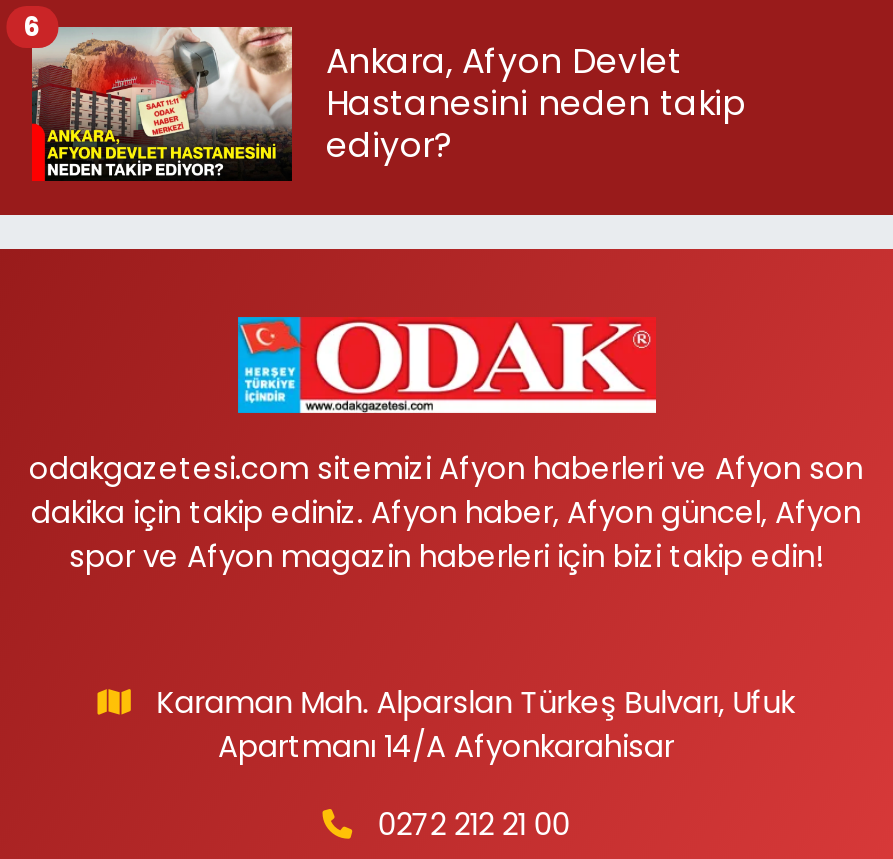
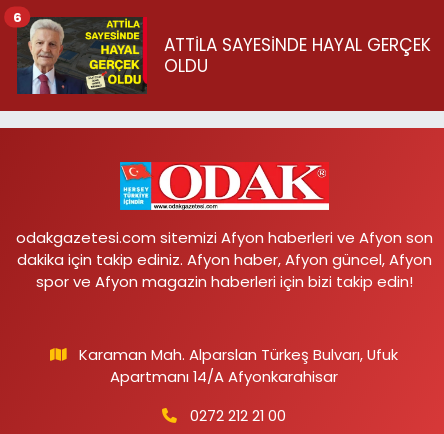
- [image]
- Ankara, Afyon Devlet
- Hastanesini neden takip
- ediyor?
+ [image]
+ ATTİLA SAYESİNDE HAYAL GERÇEK
+ OLDU
